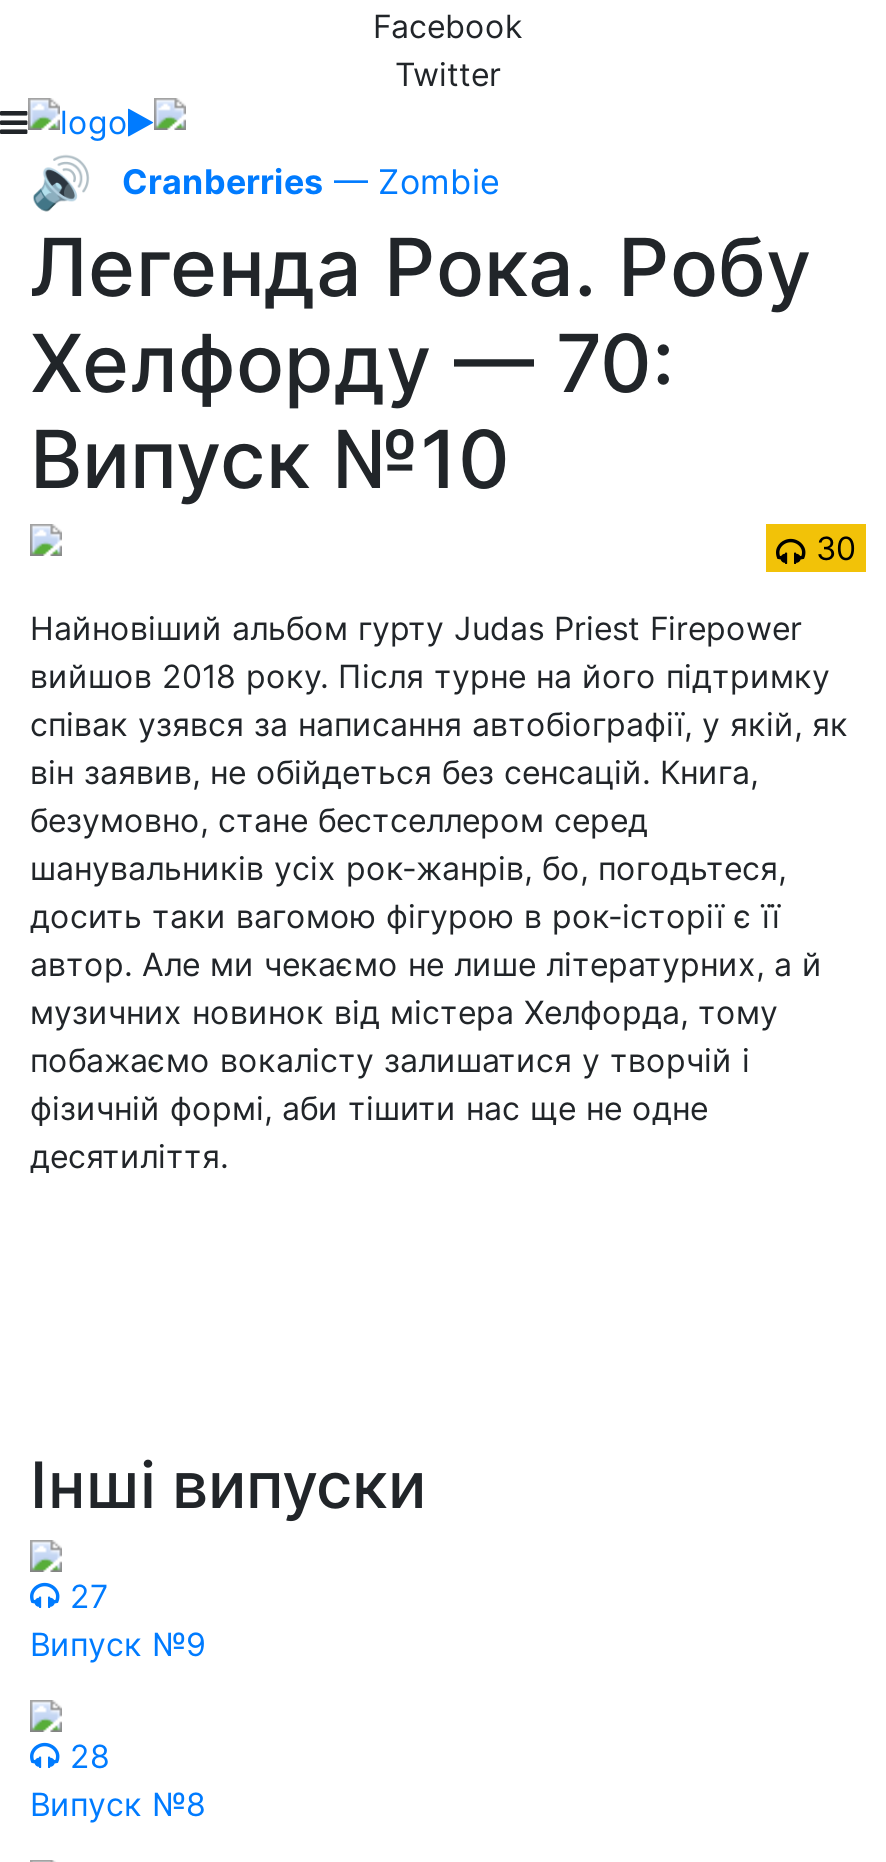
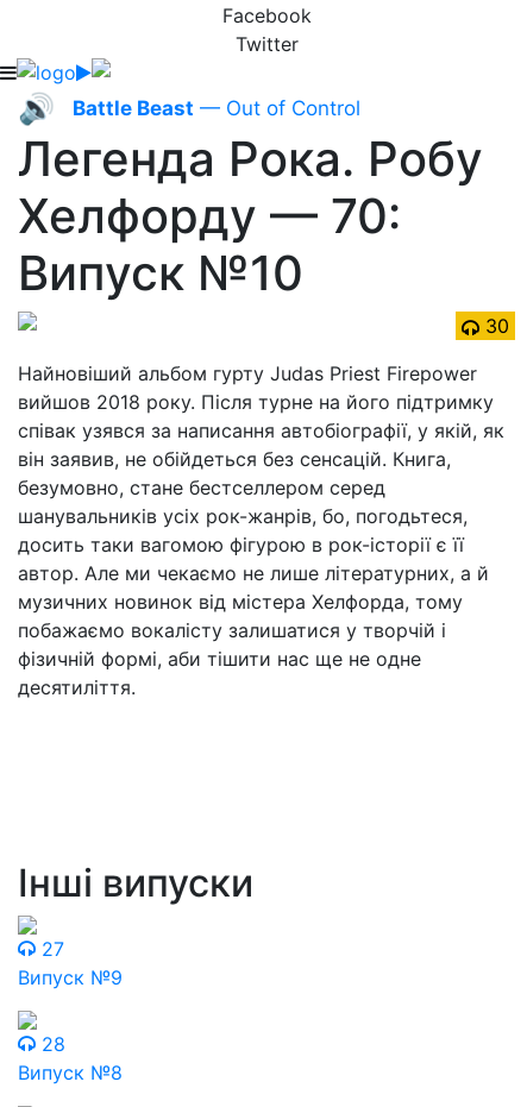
- Cranberries — Zombie
+ Battle Beast — Out of Control
